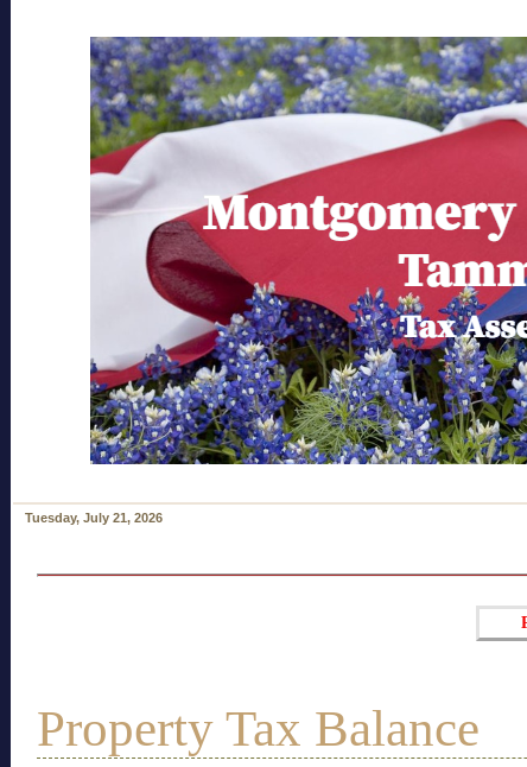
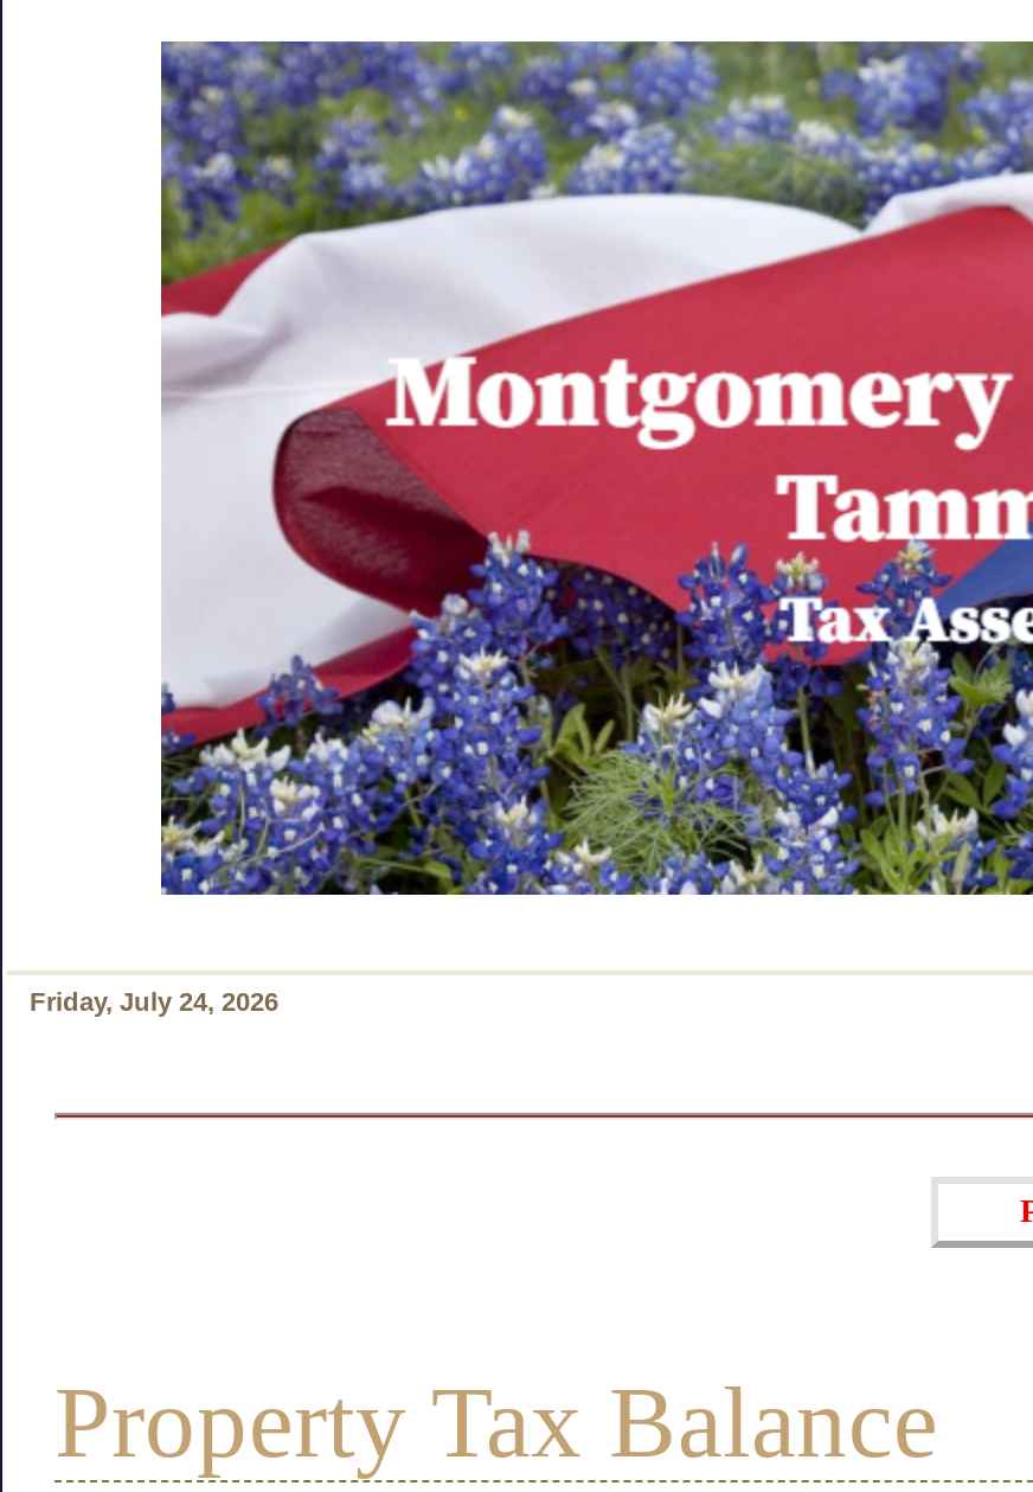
- Tuesday, July 21, 2026
+ Friday, July 24, 2026
